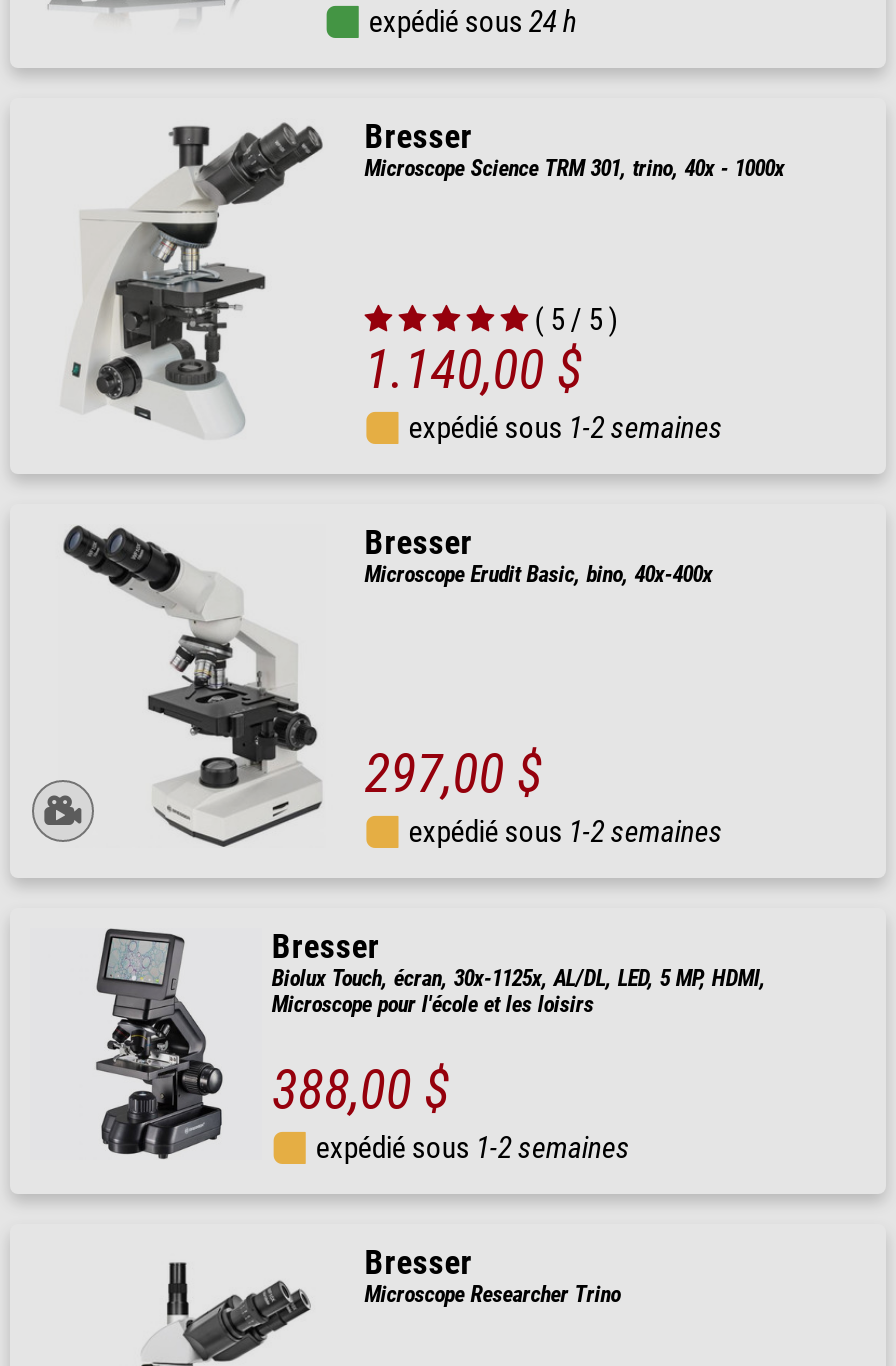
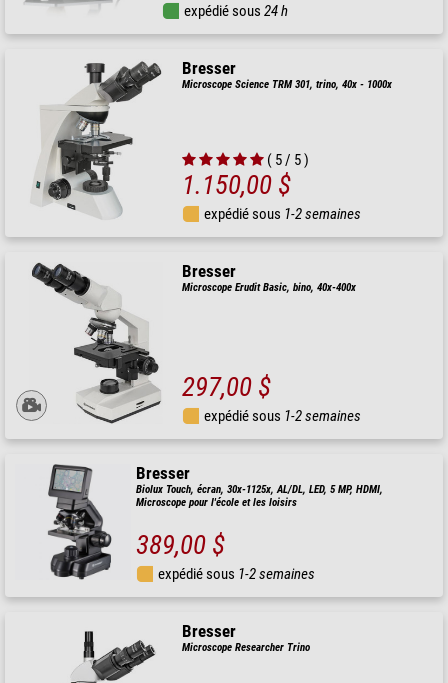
- 1.140,00 $
+ 1.150,00 $

- 388,00 $
+ 389,00 $
